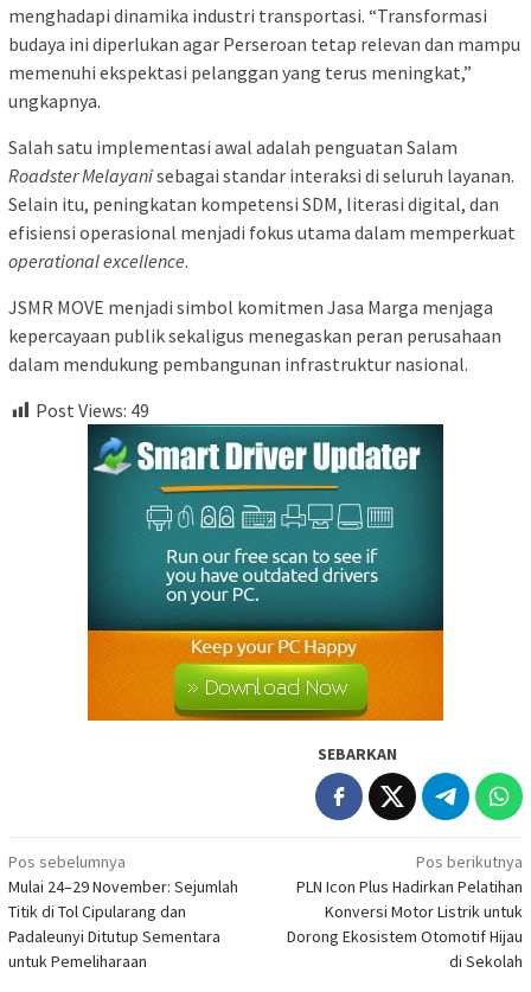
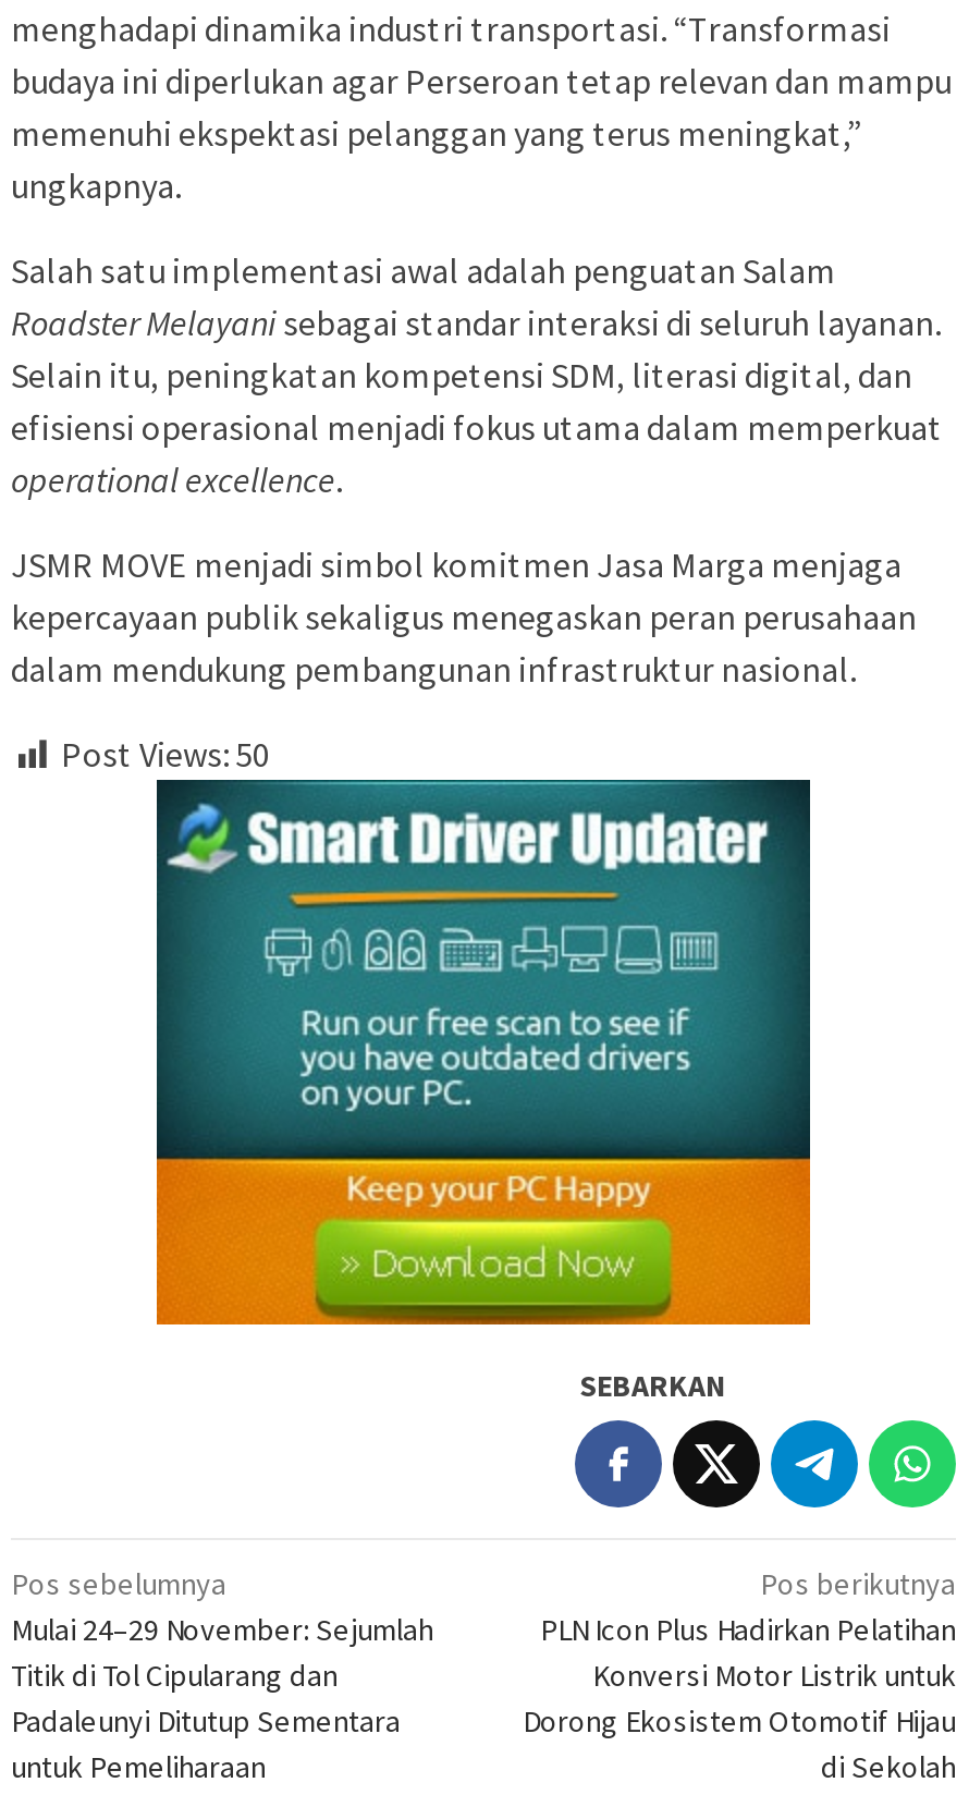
- Post Views: 49
+ Post Views: 50
